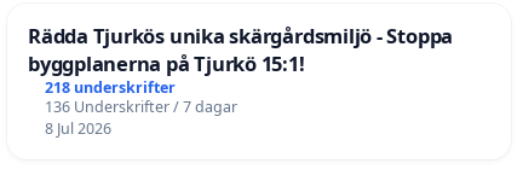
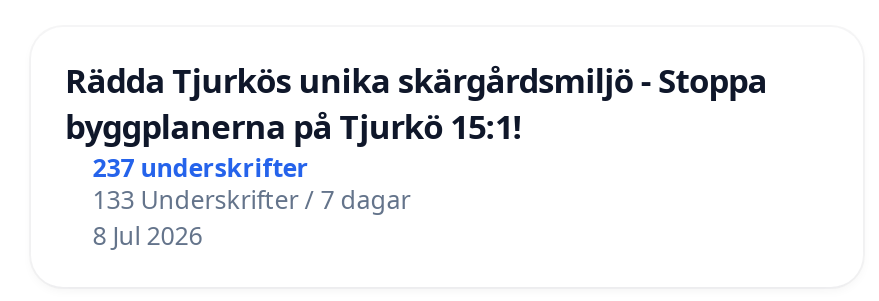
- 218 underskrifter
+ 237 underskrifter

- 136 Underskrifter / 7 dagar
+ 133 Underskrifter / 7 dagar
